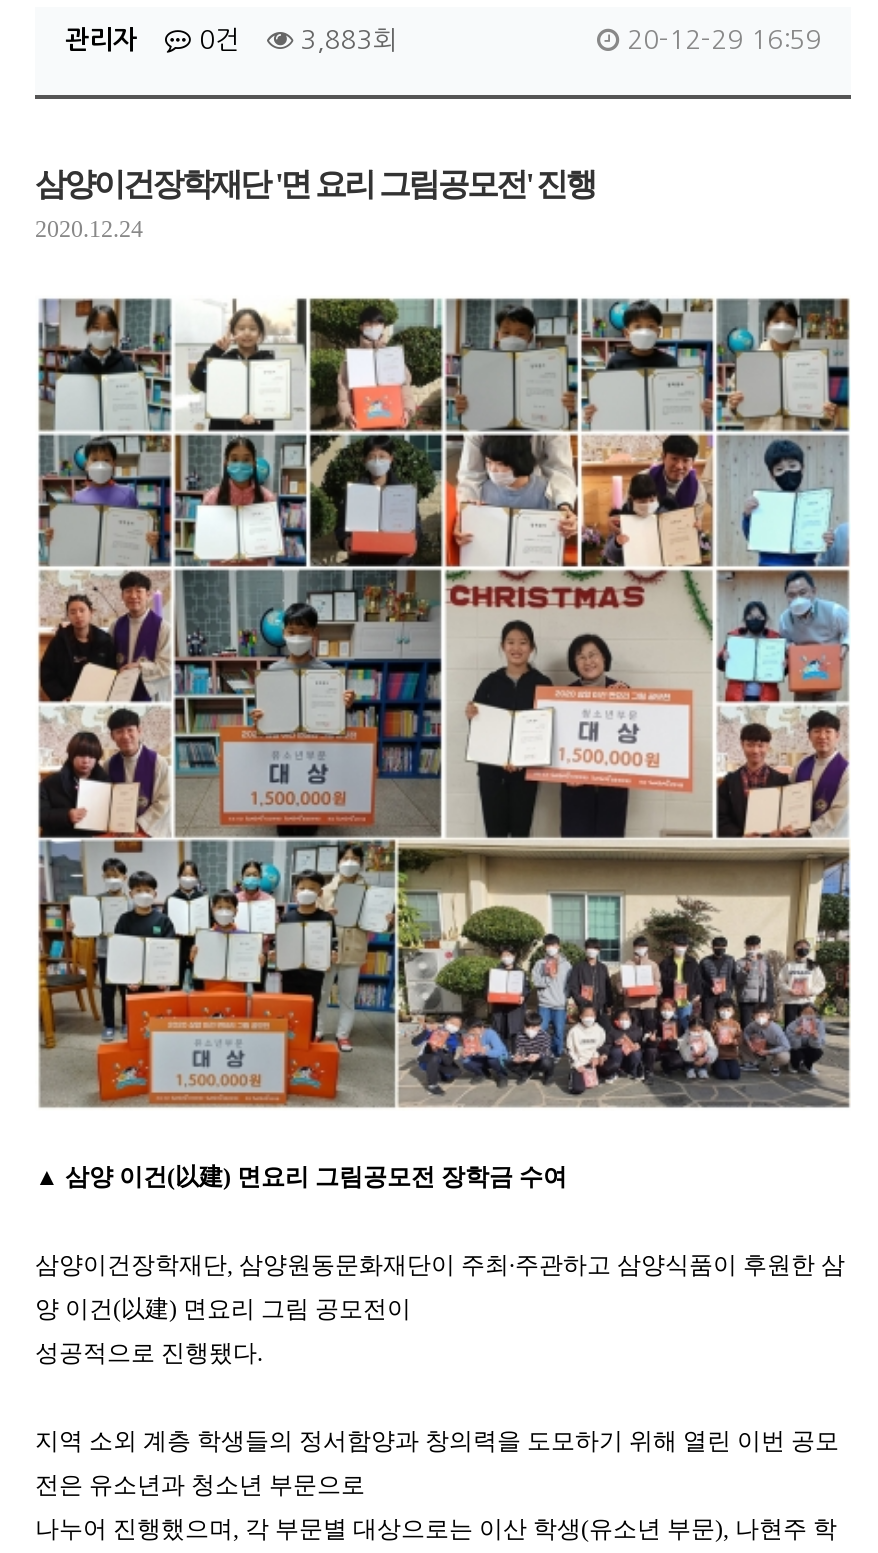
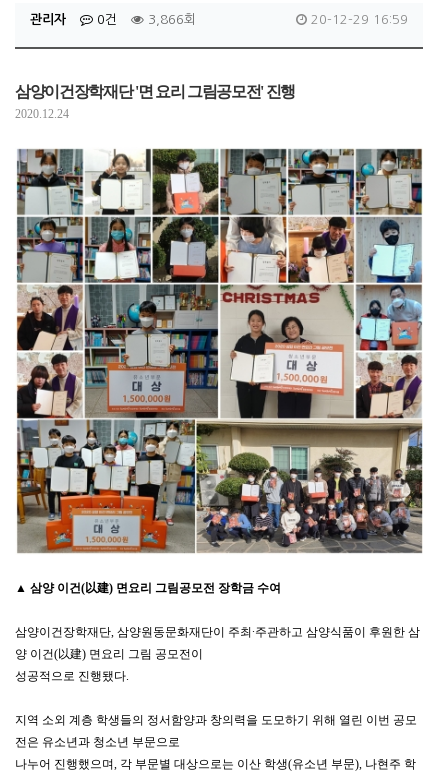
- 3,883회
+ 3,866회
